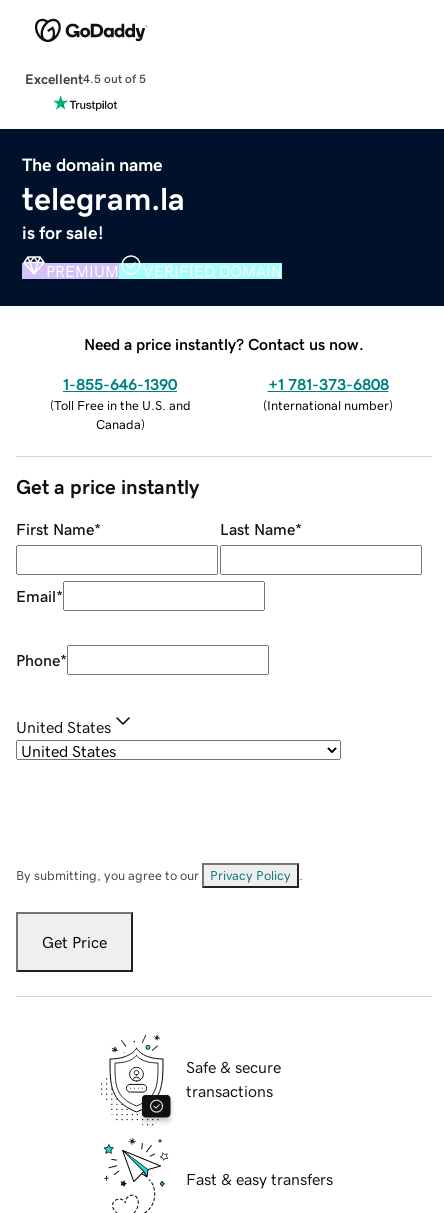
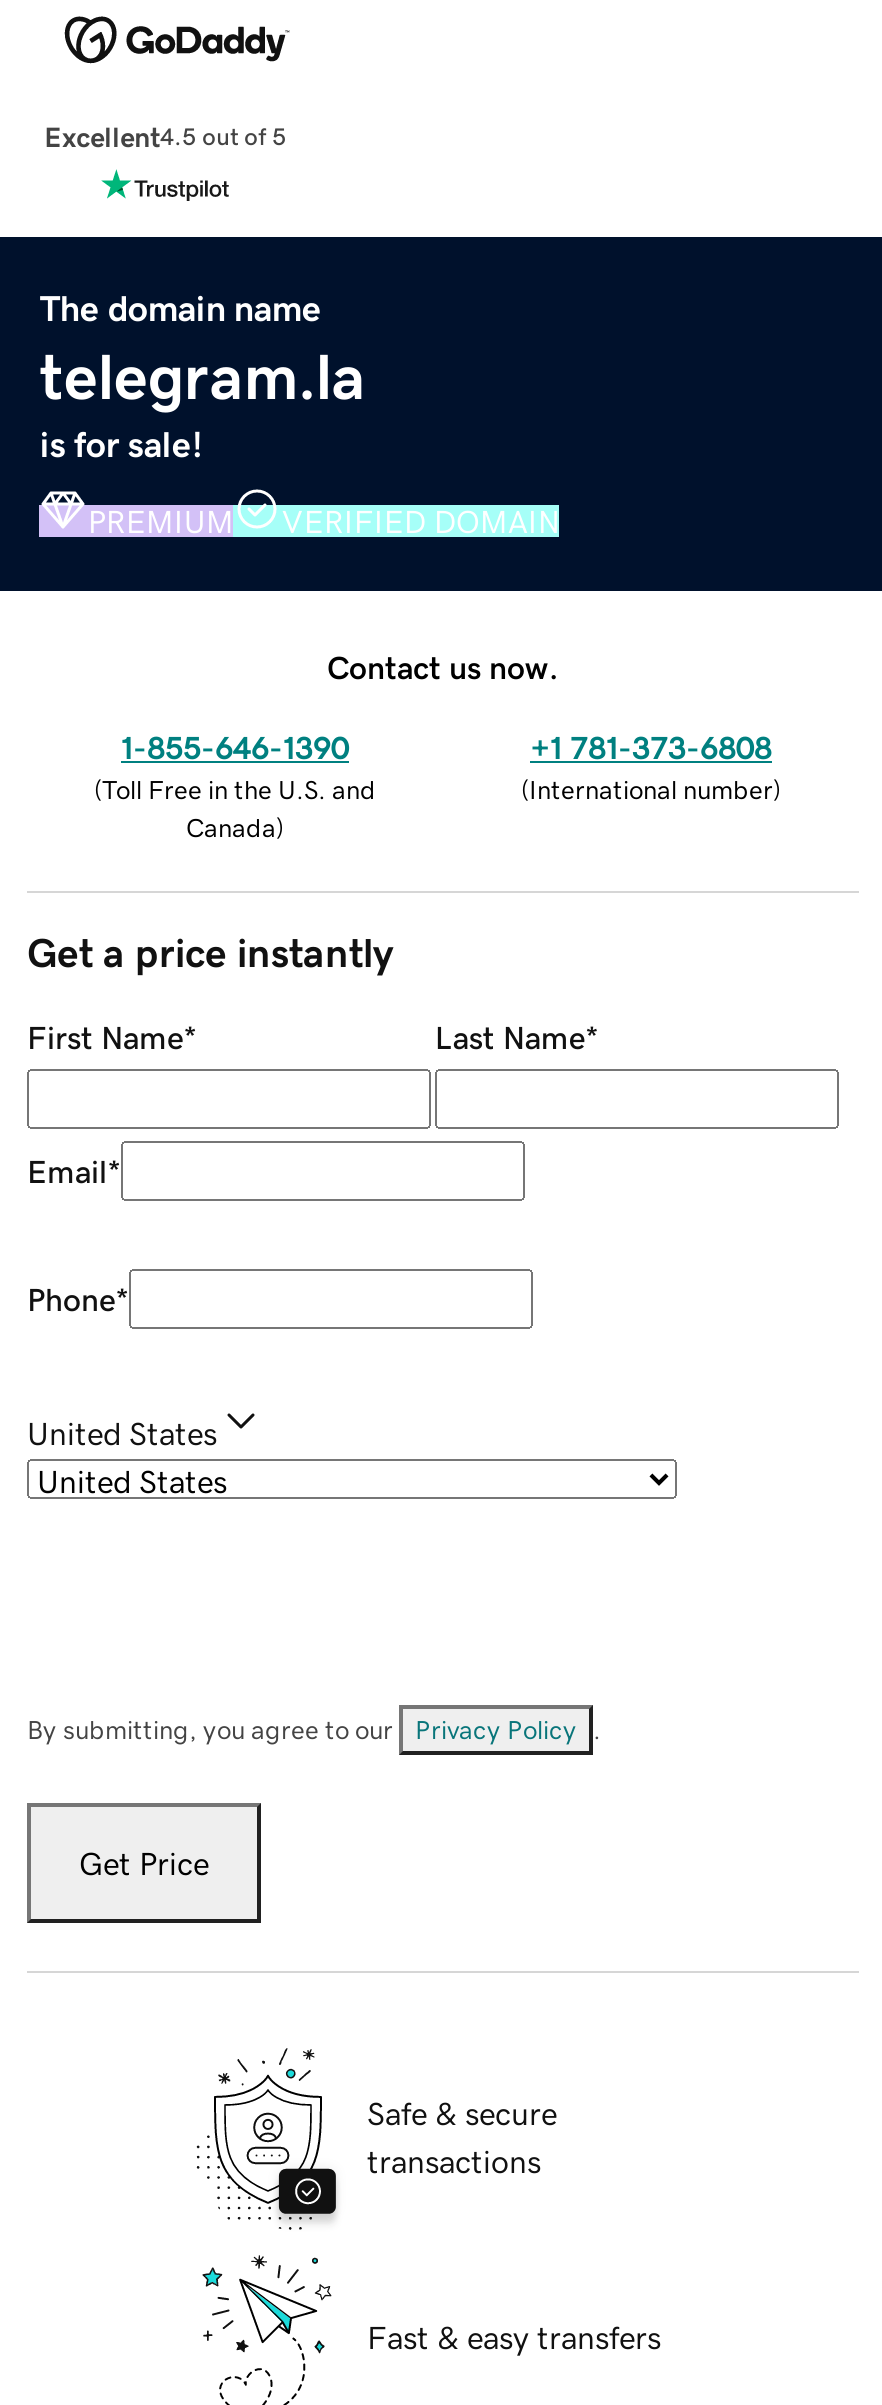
- Need a price instantly? Contact us now.
+ Contact us now.
